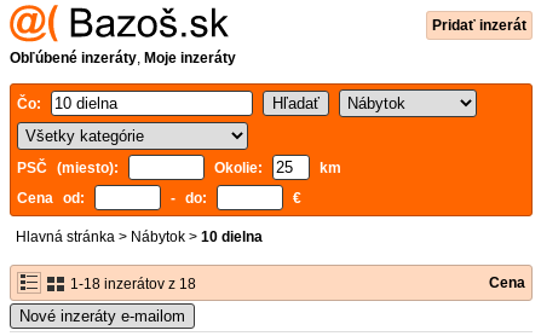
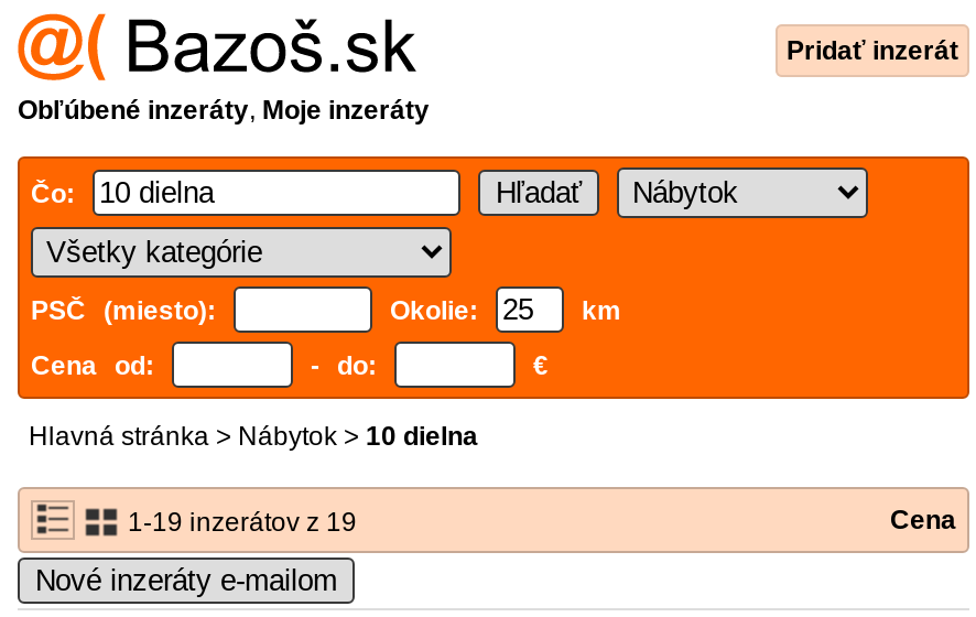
- 1-18 inzerátov z 18
+ 1-19 inzerátov z 19
